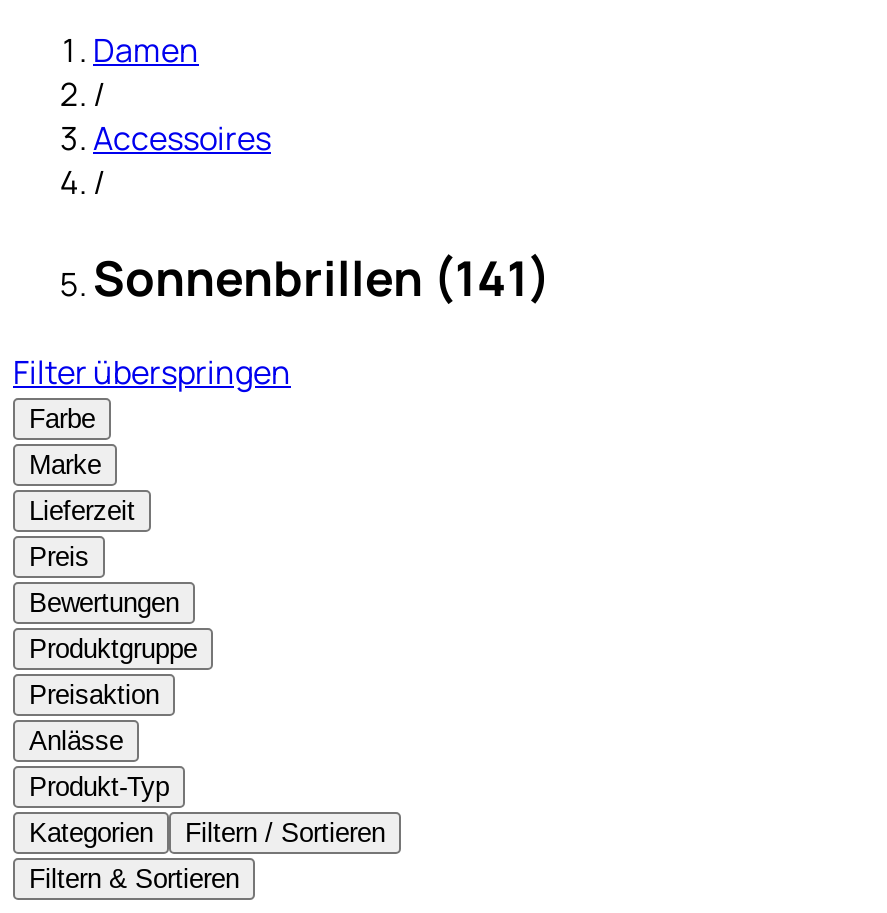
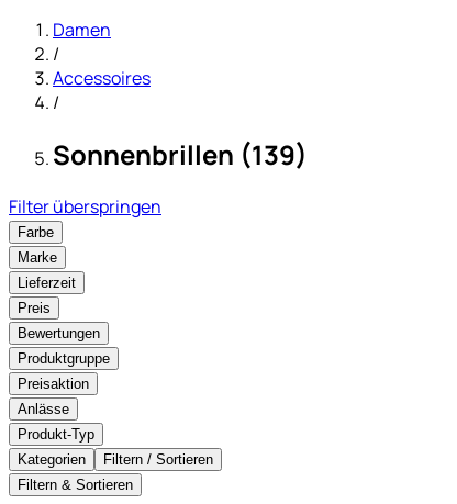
- Sonnenbrillen (141)
+ Sonnenbrillen (139)
